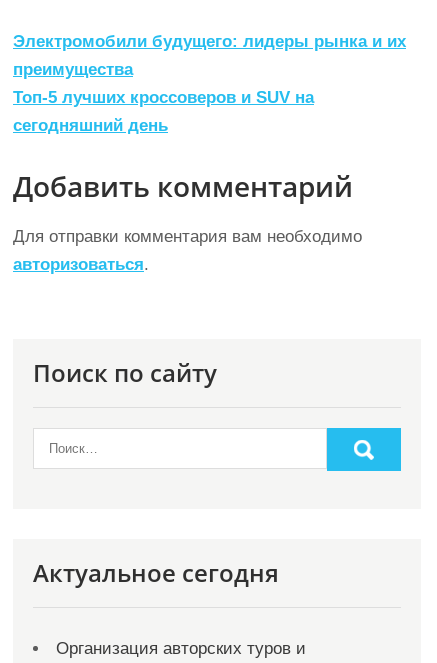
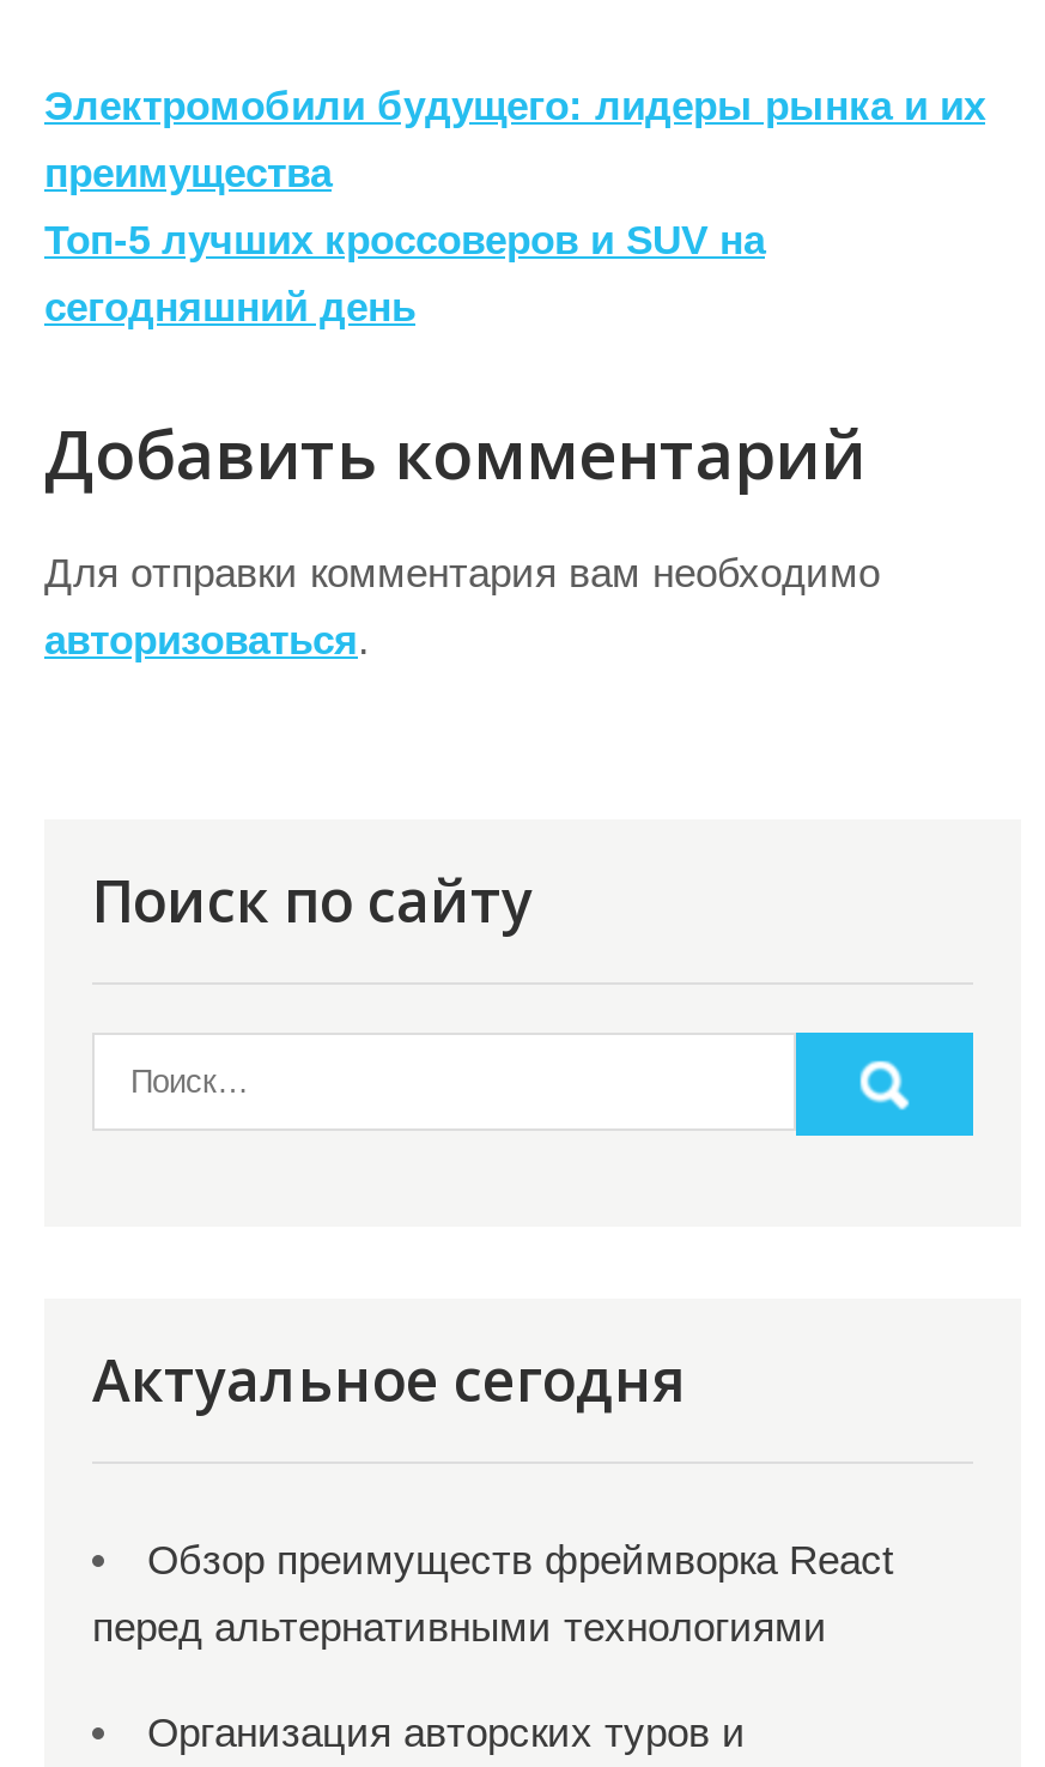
+ Обзор преимуществ фреймворка React
+ перед альтернативными технологиями
